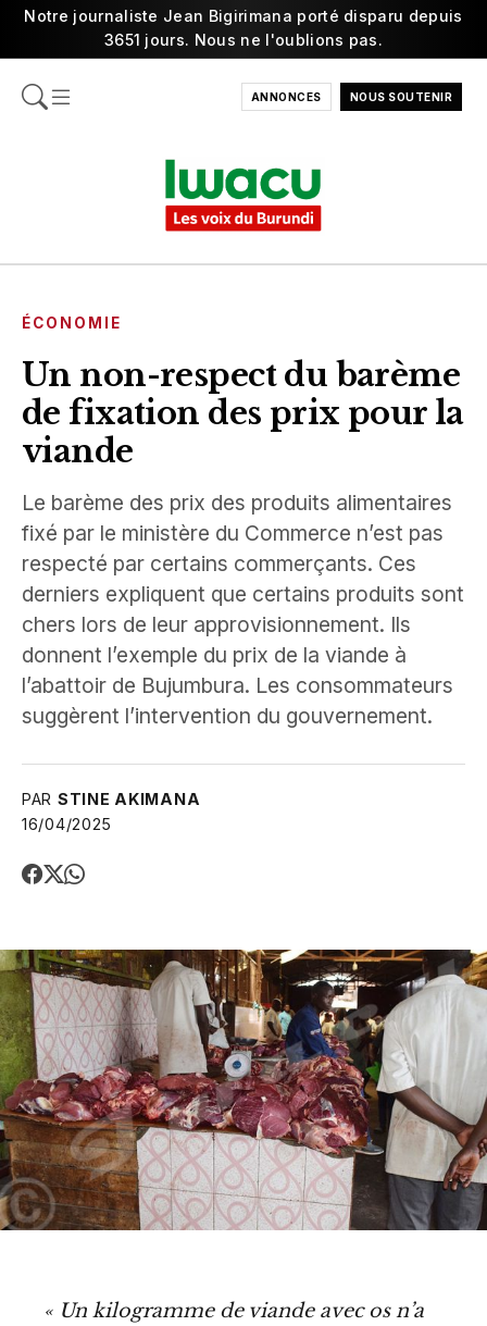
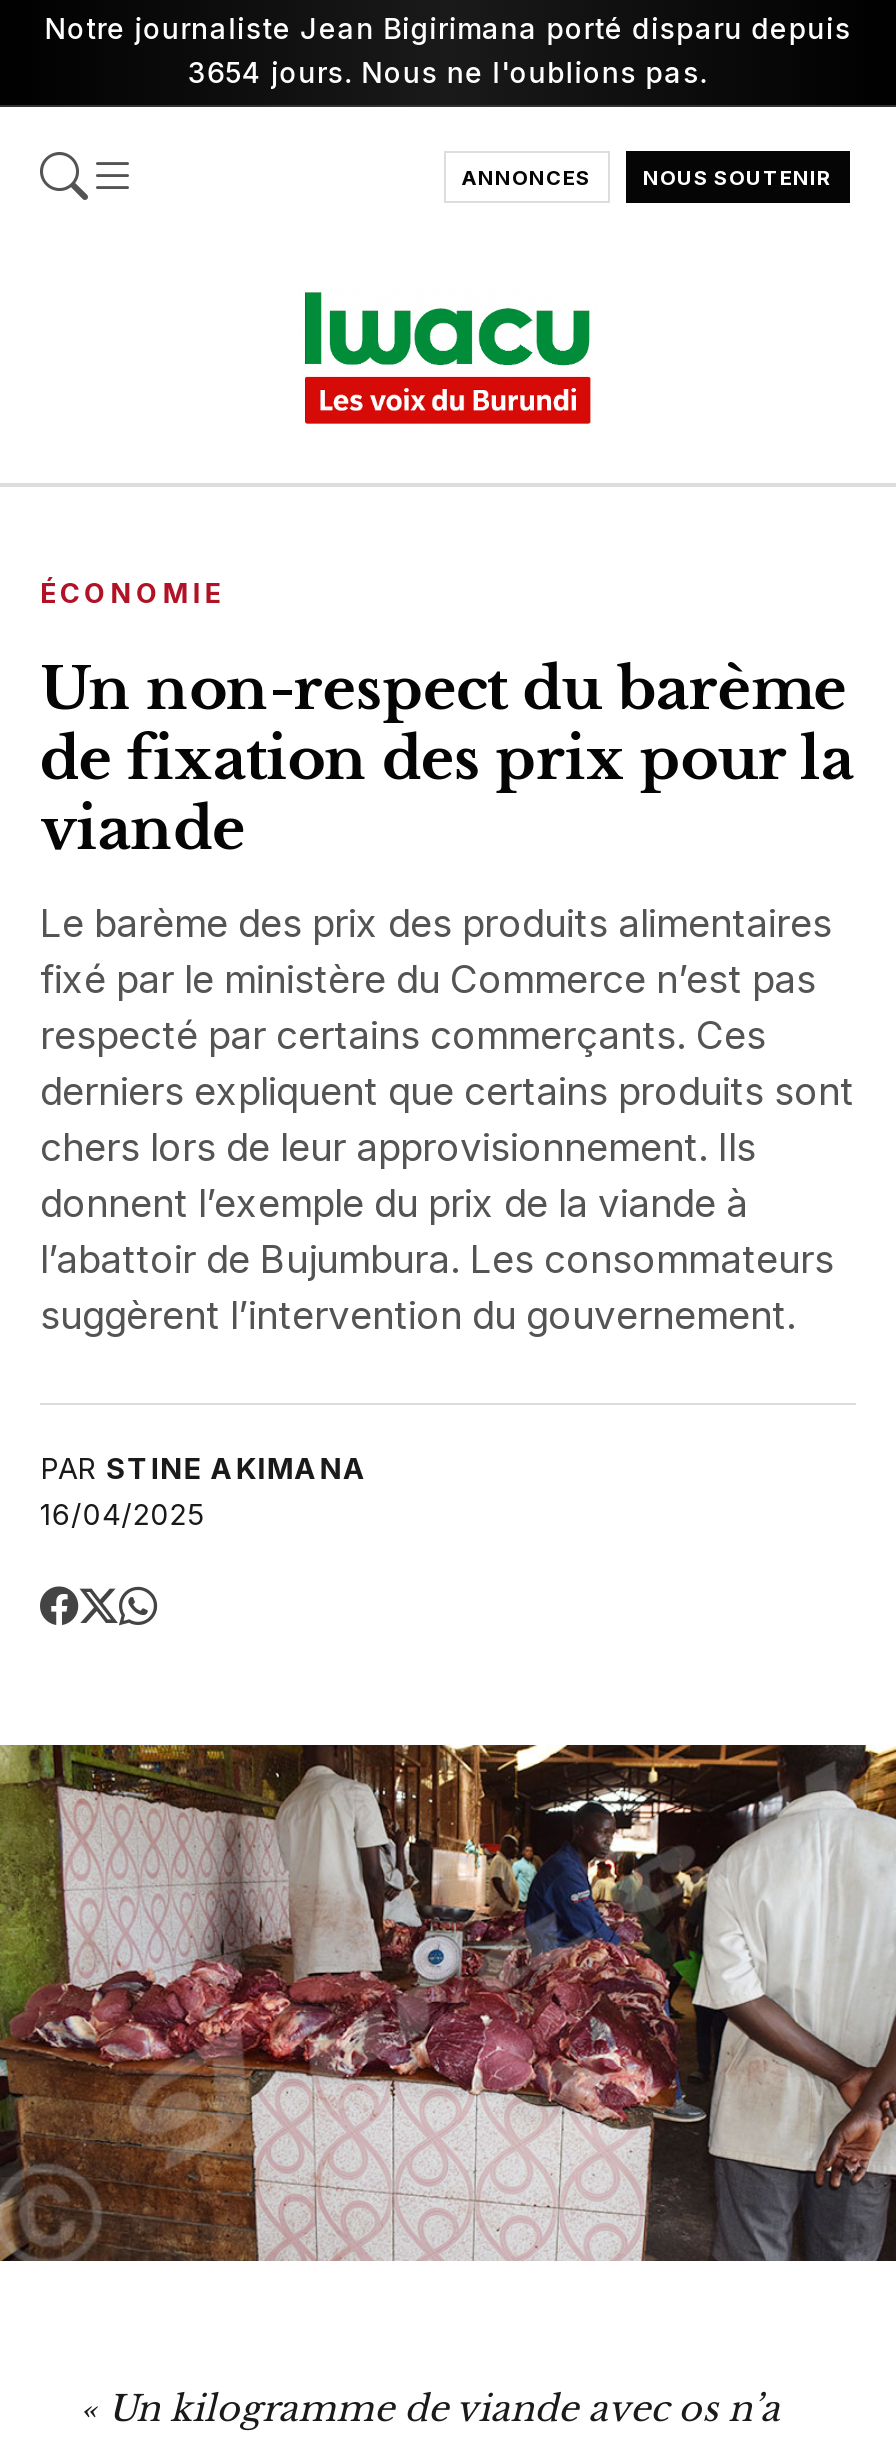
- 3651 jours. Nous ne l'oublions pas.
+ 3654 jours. Nous ne l'oublions pas.
